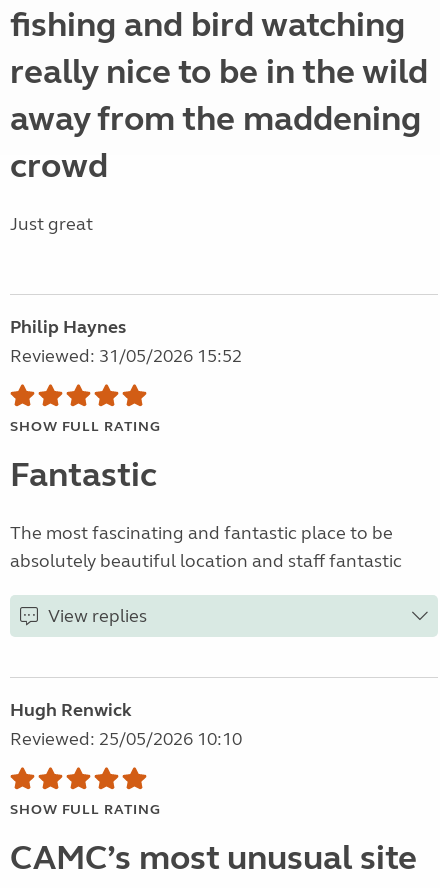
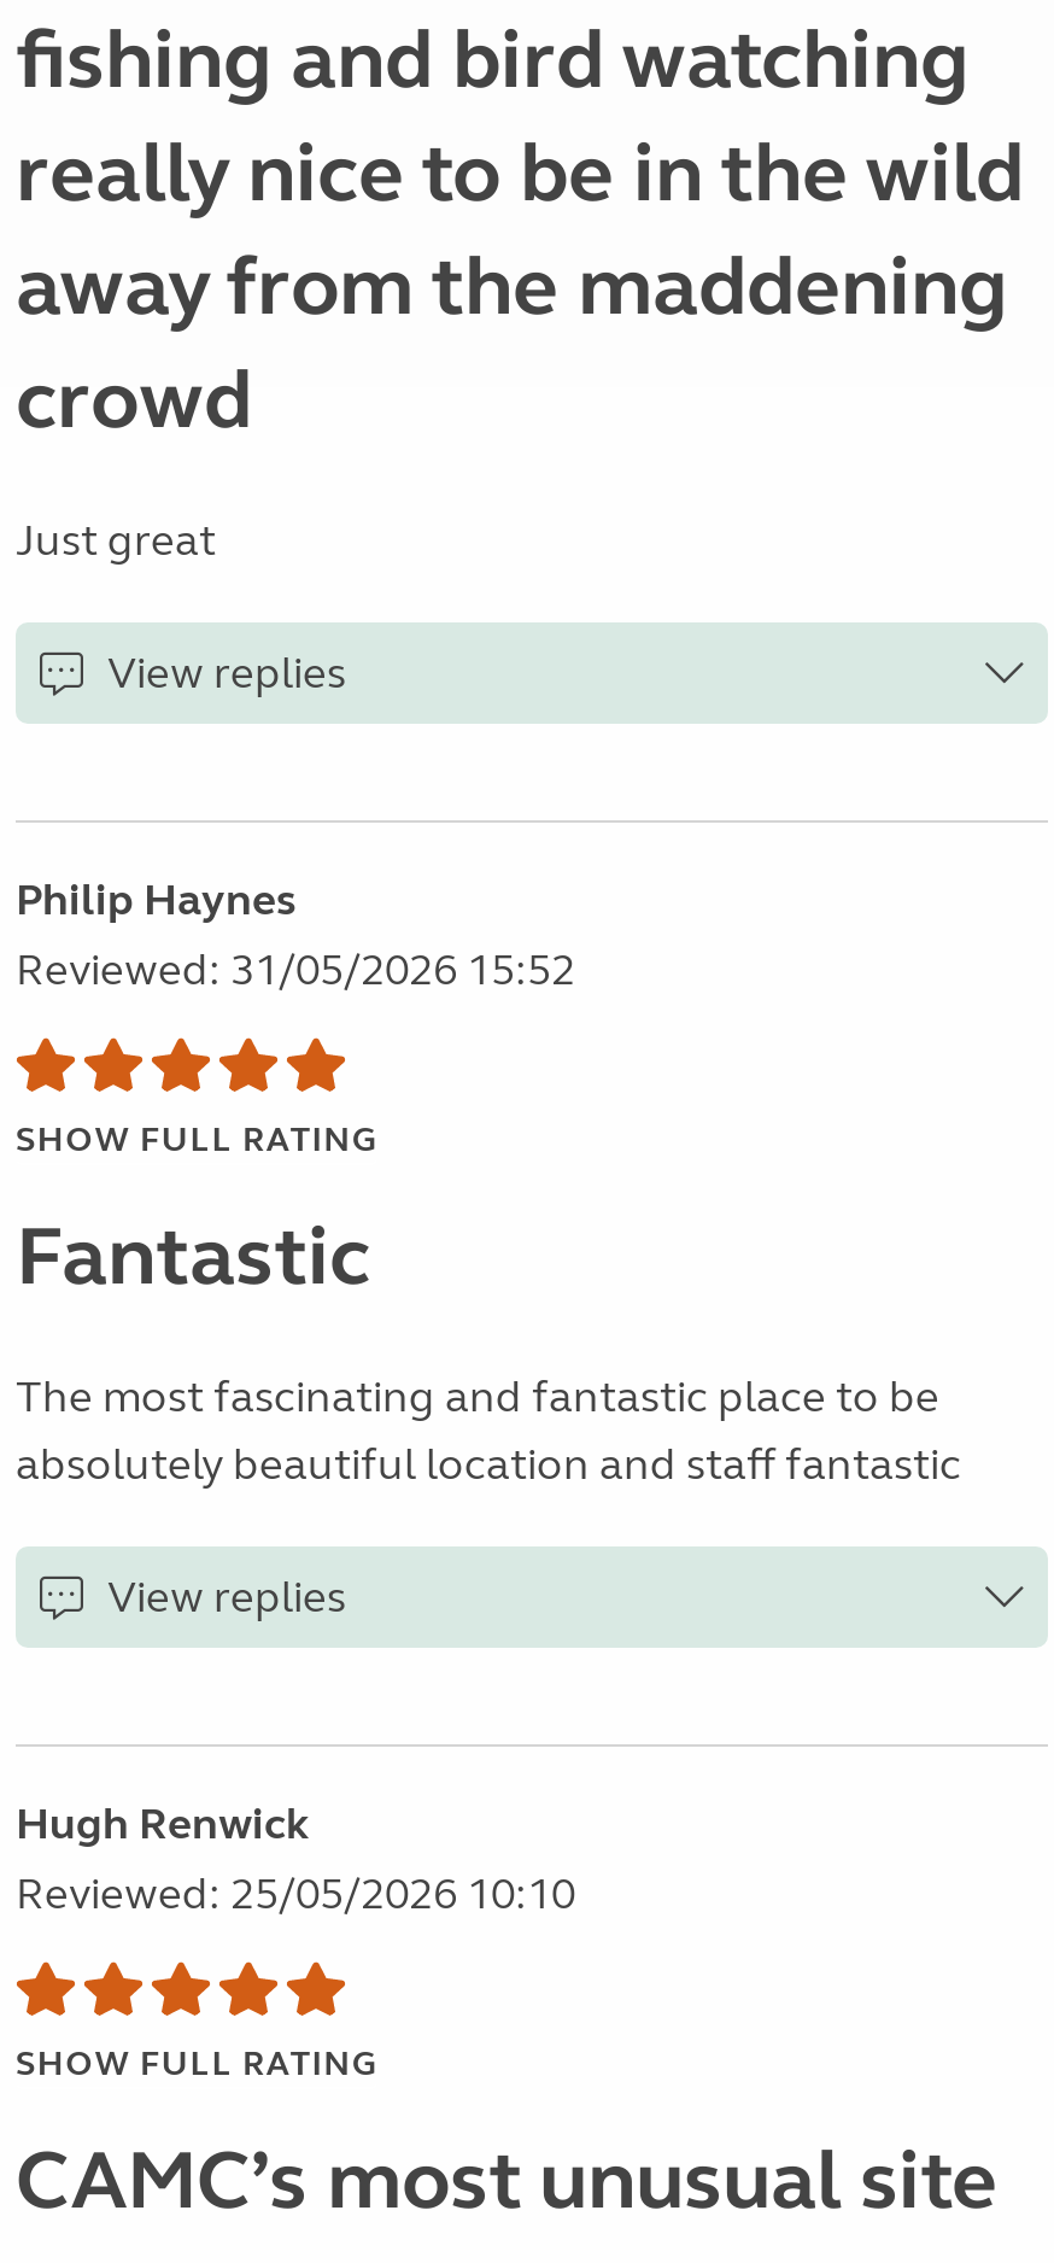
+ View replies
